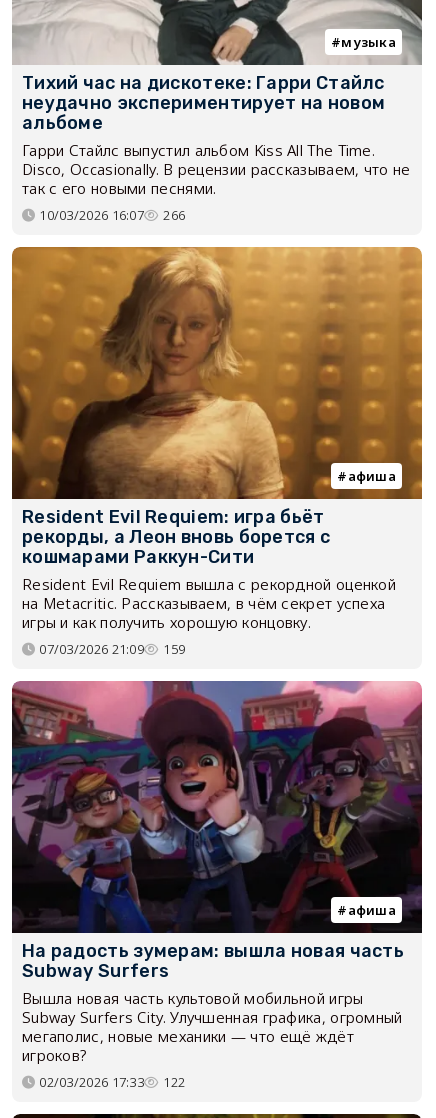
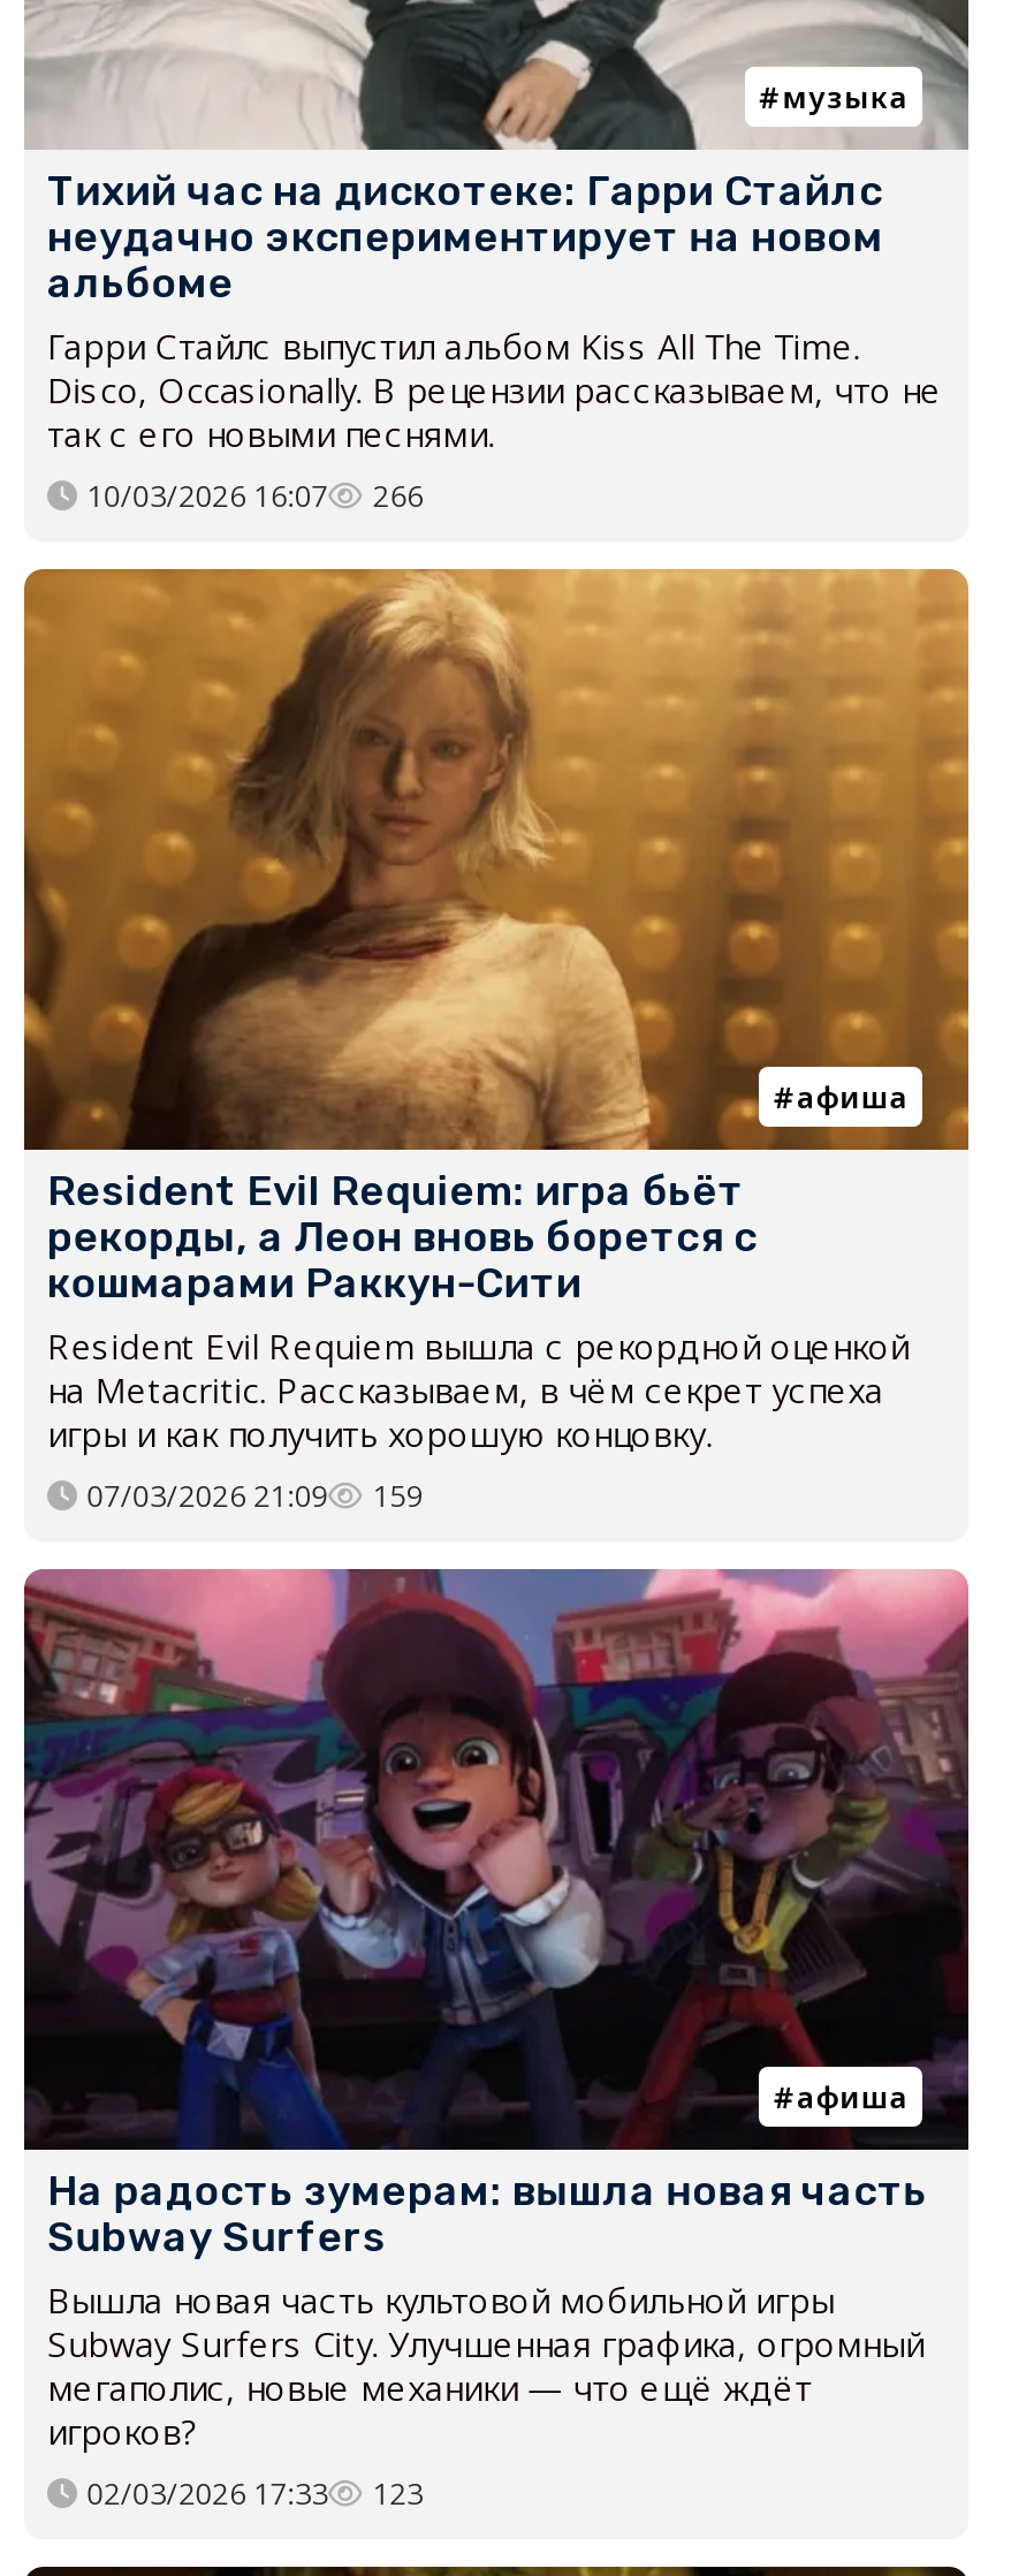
- 02/03/2026 17:33 122
+ 02/03/2026 17:33 123
